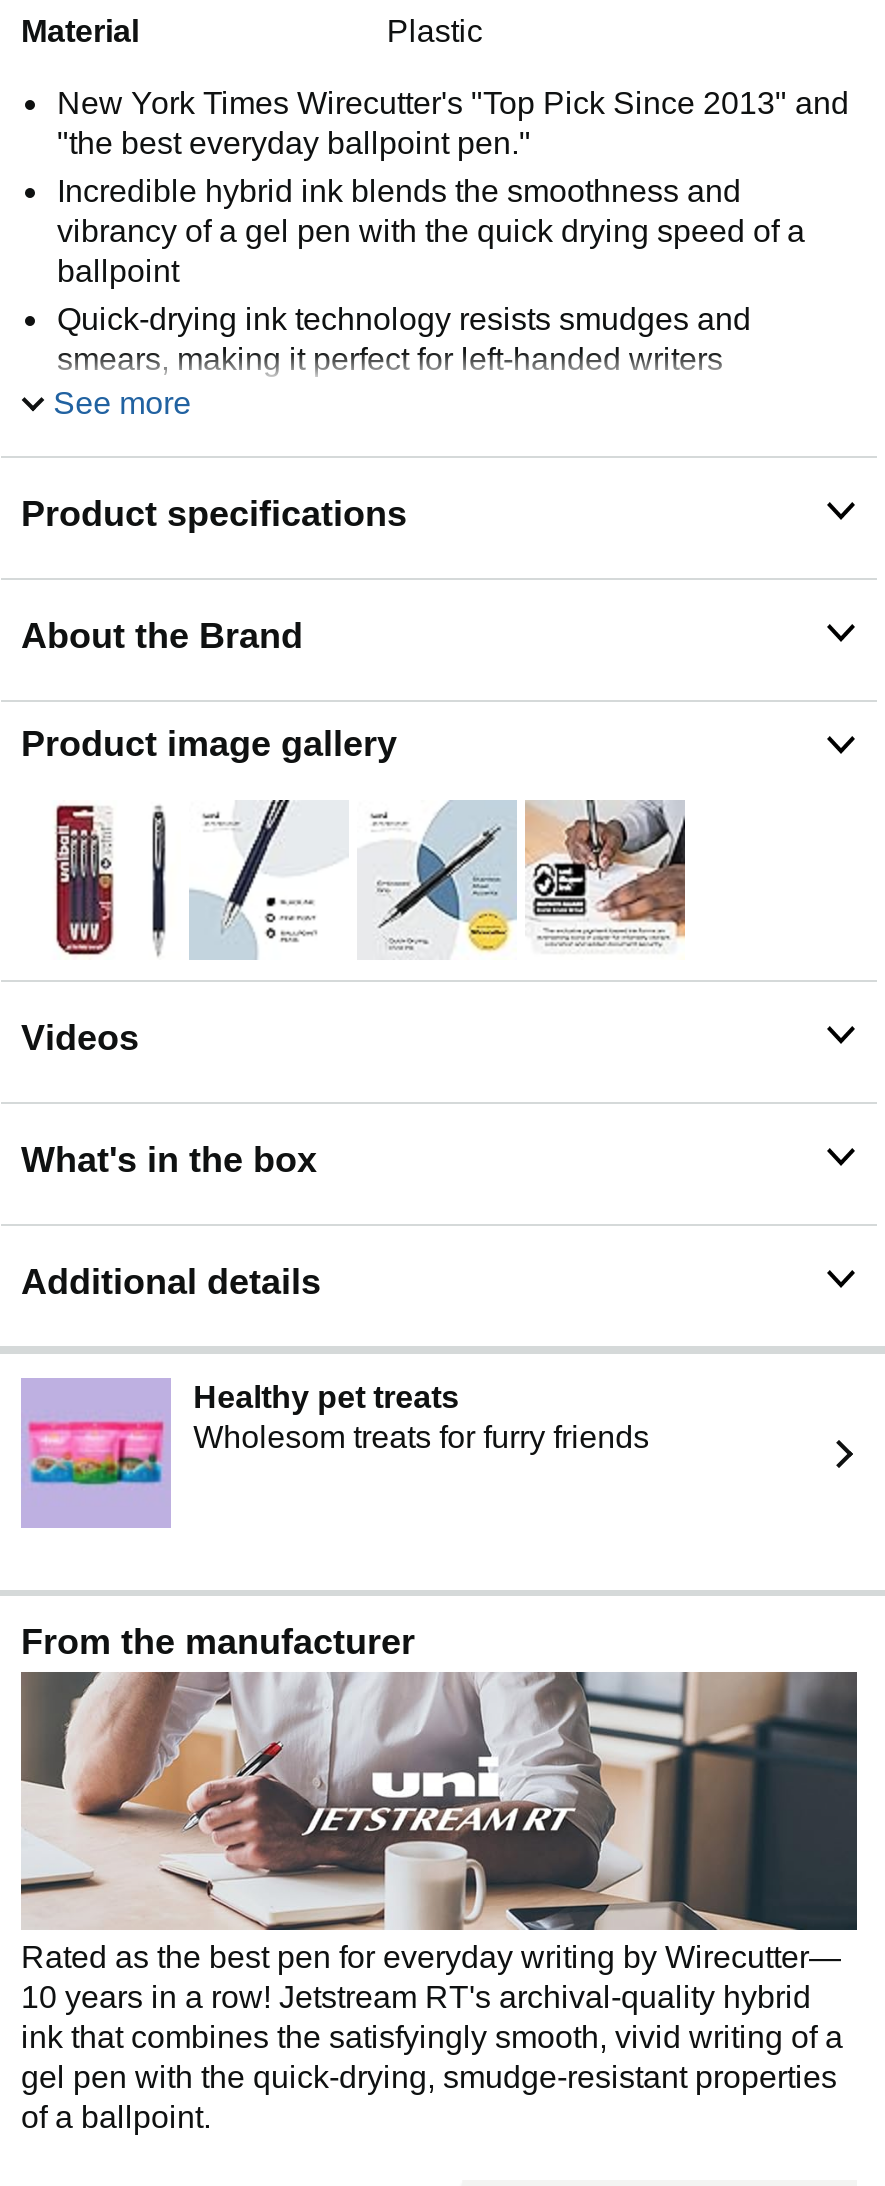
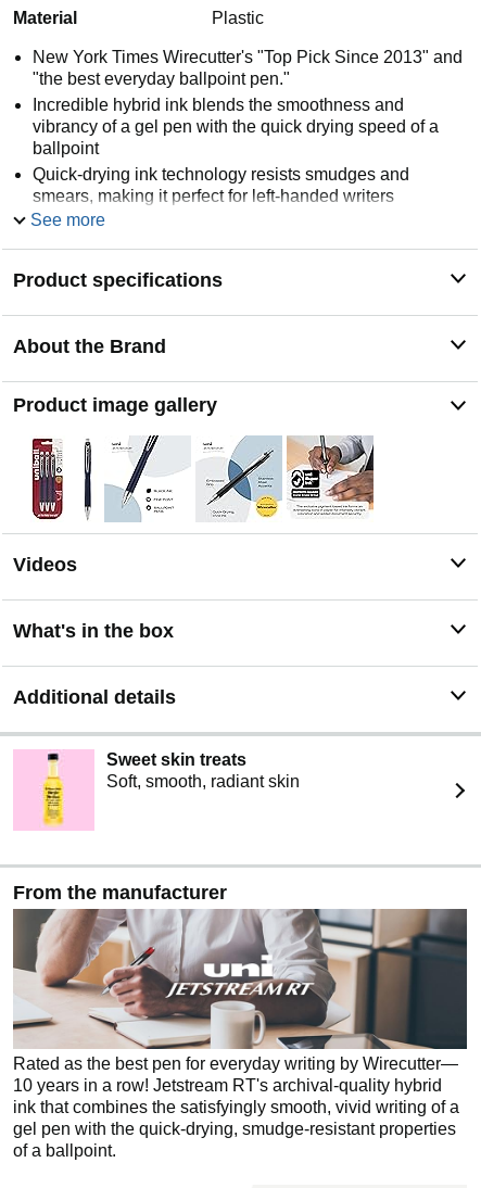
- [image]
- Healthy pet treats
- Wholesom treats for furry friends
+ [image]
+ Sweet skin treats
+ Soft, smooth, radiant skin
